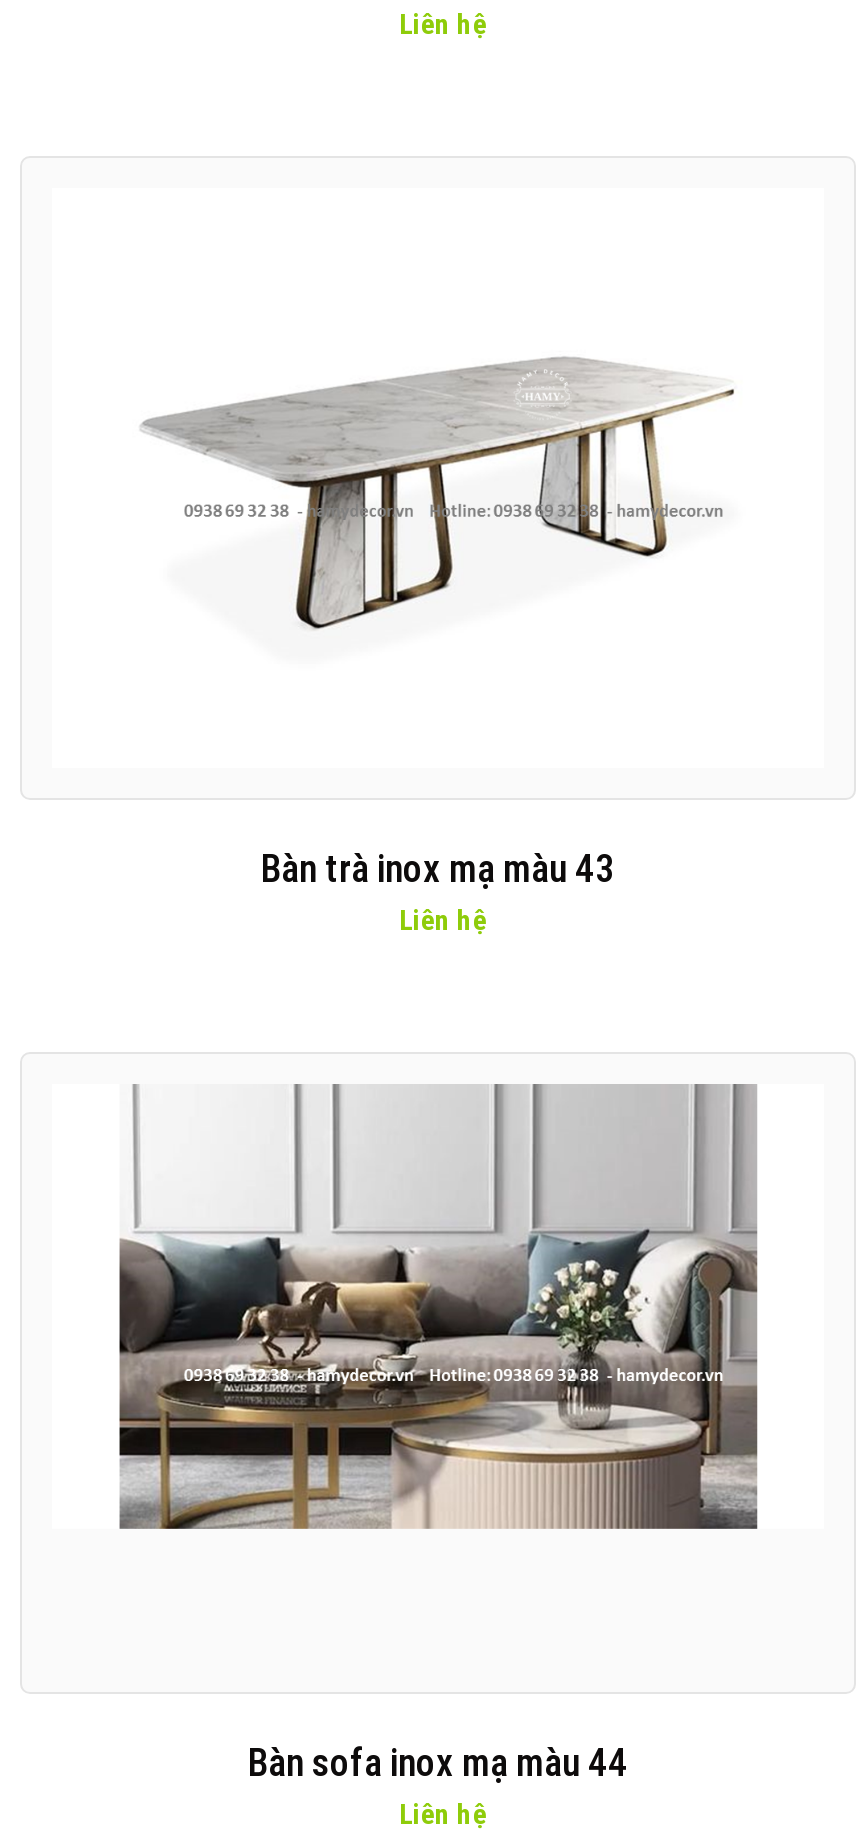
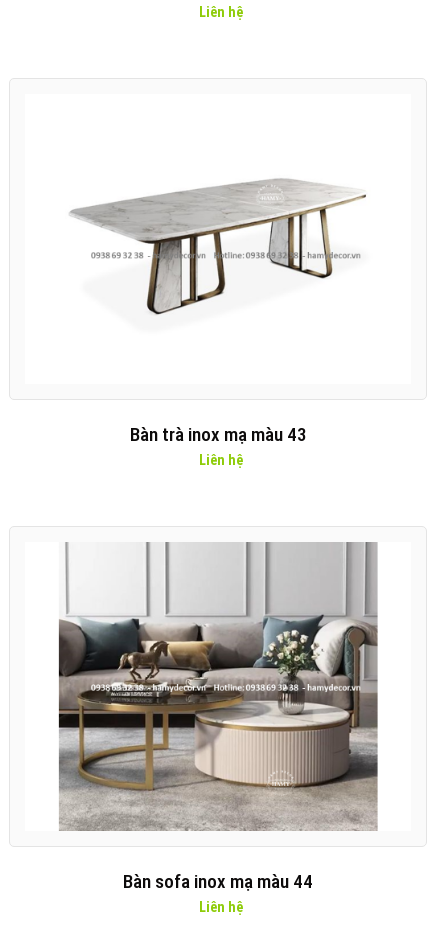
+ [image]
